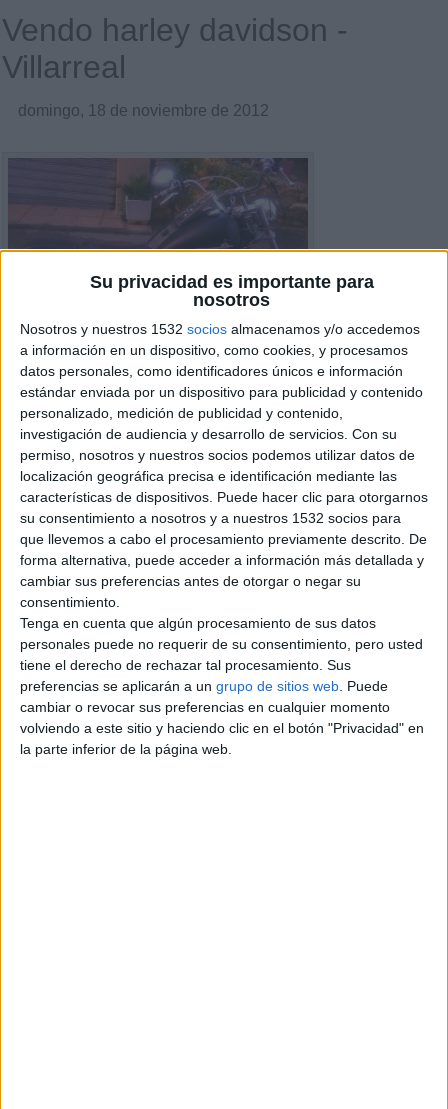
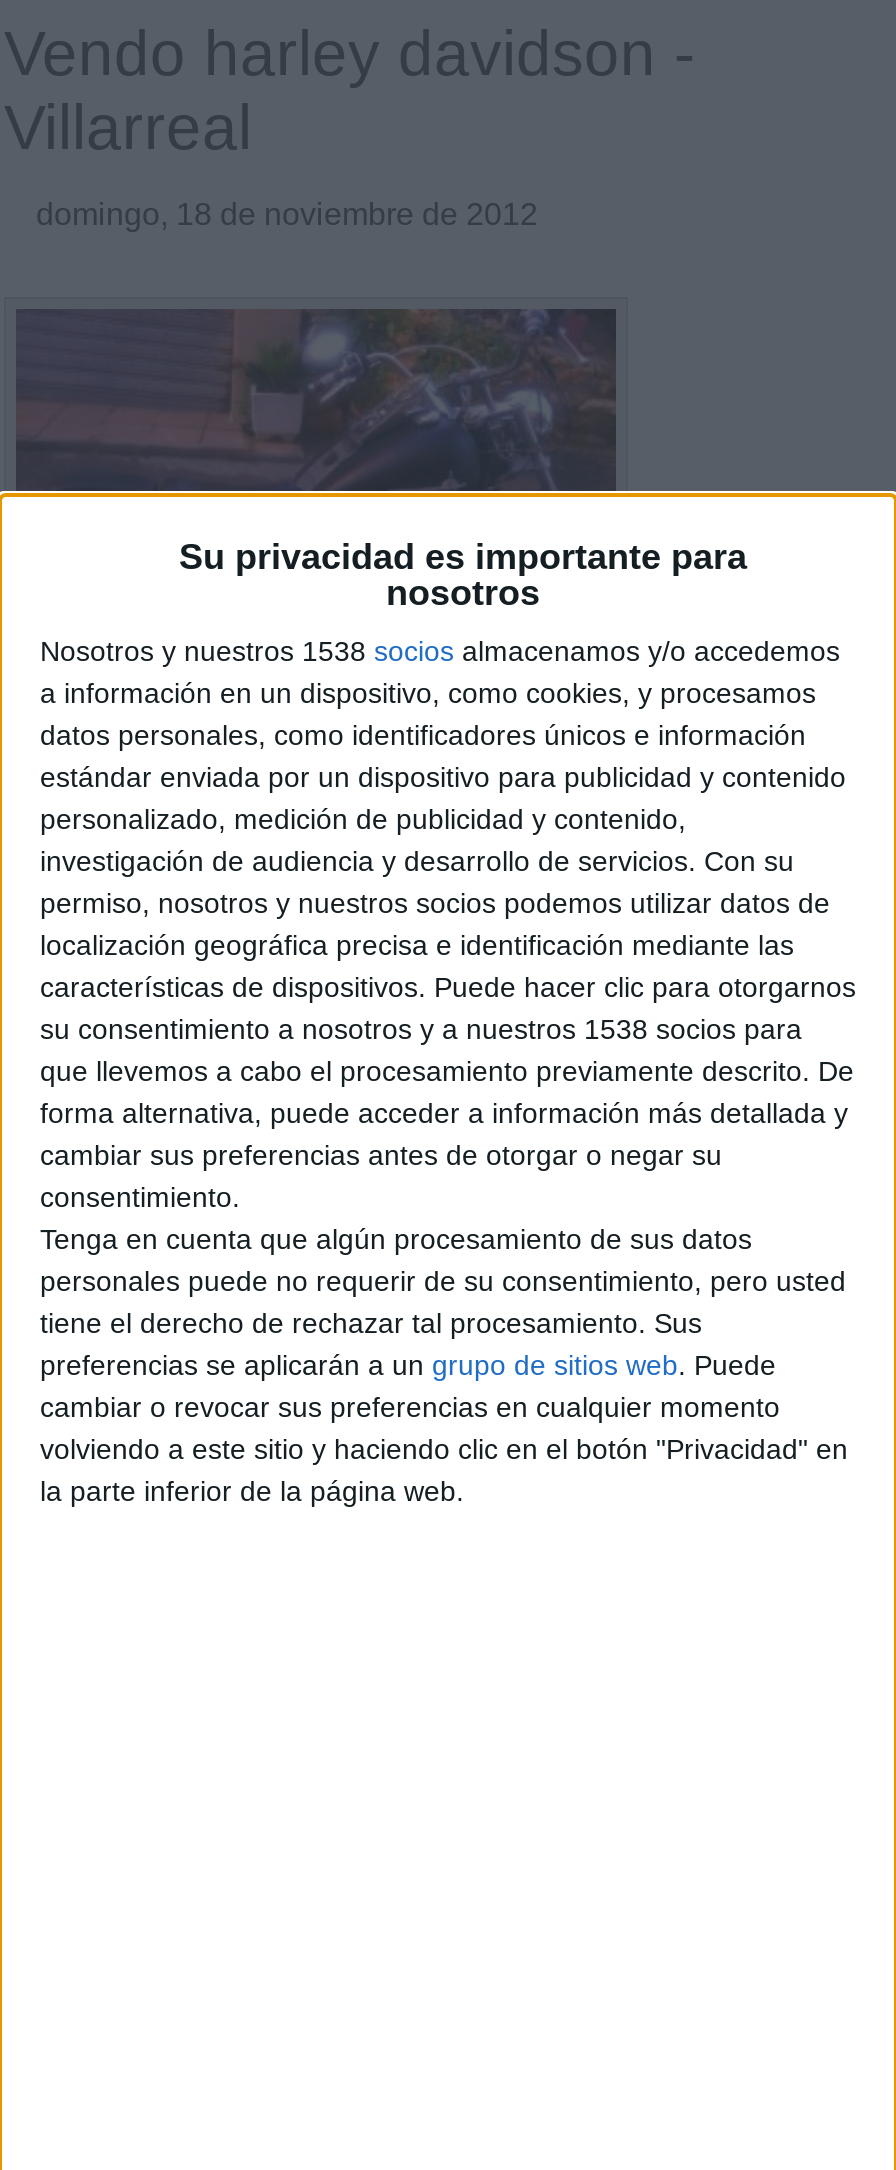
- Nosotros y nuestros 1532 socios almacenamos y/o accedemos
+ Nosotros y nuestros 1538 socios almacenamos y/o accedemos

- su consentimiento a nosotros y a nuestros 1532 socios para
+ su consentimiento a nosotros y a nuestros 1538 socios para
